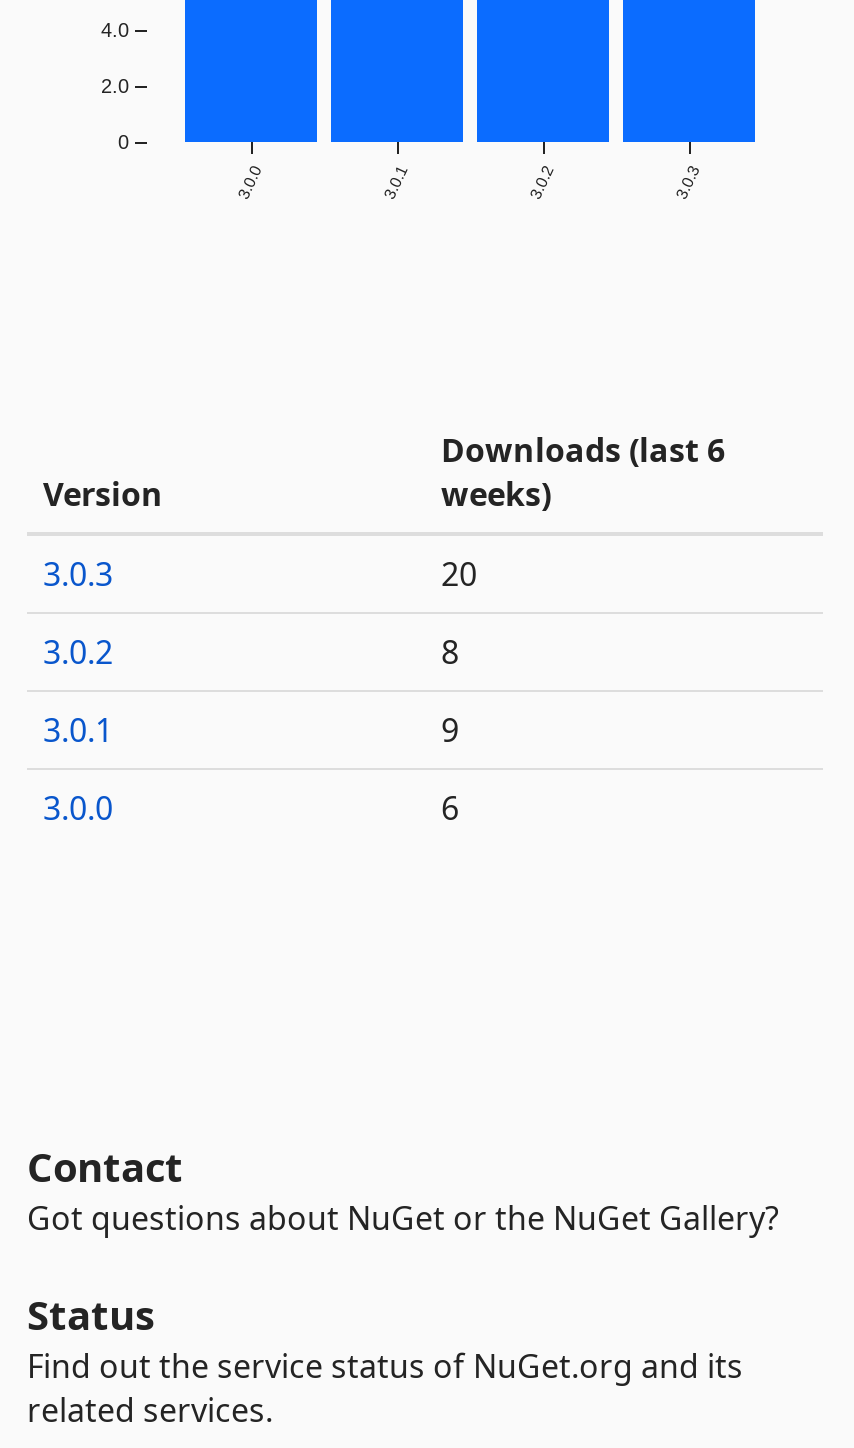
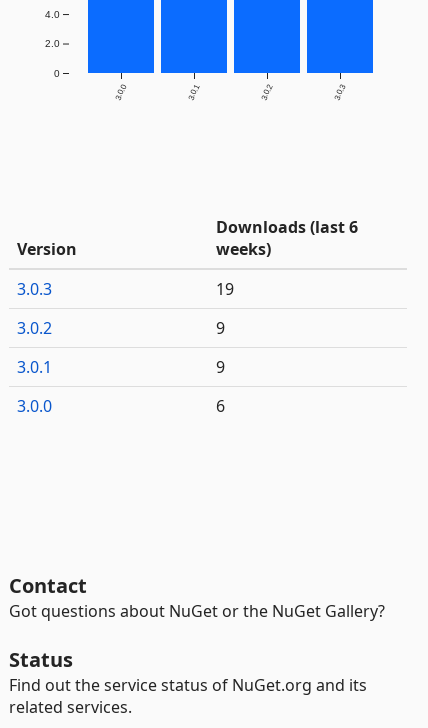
- 20
+ 19

- 8
+ 9
